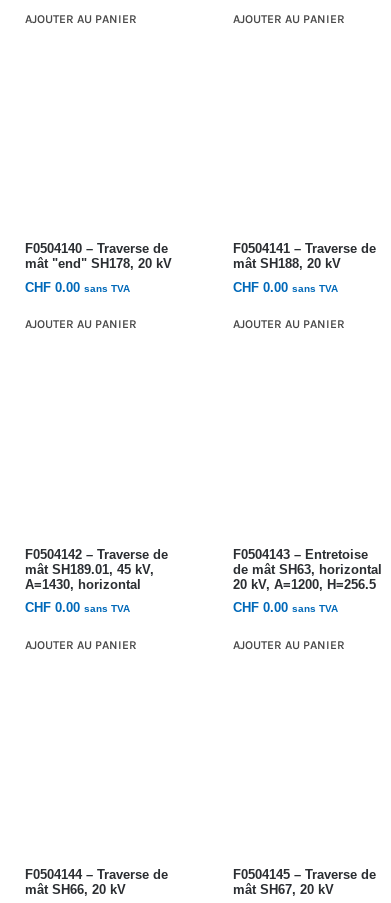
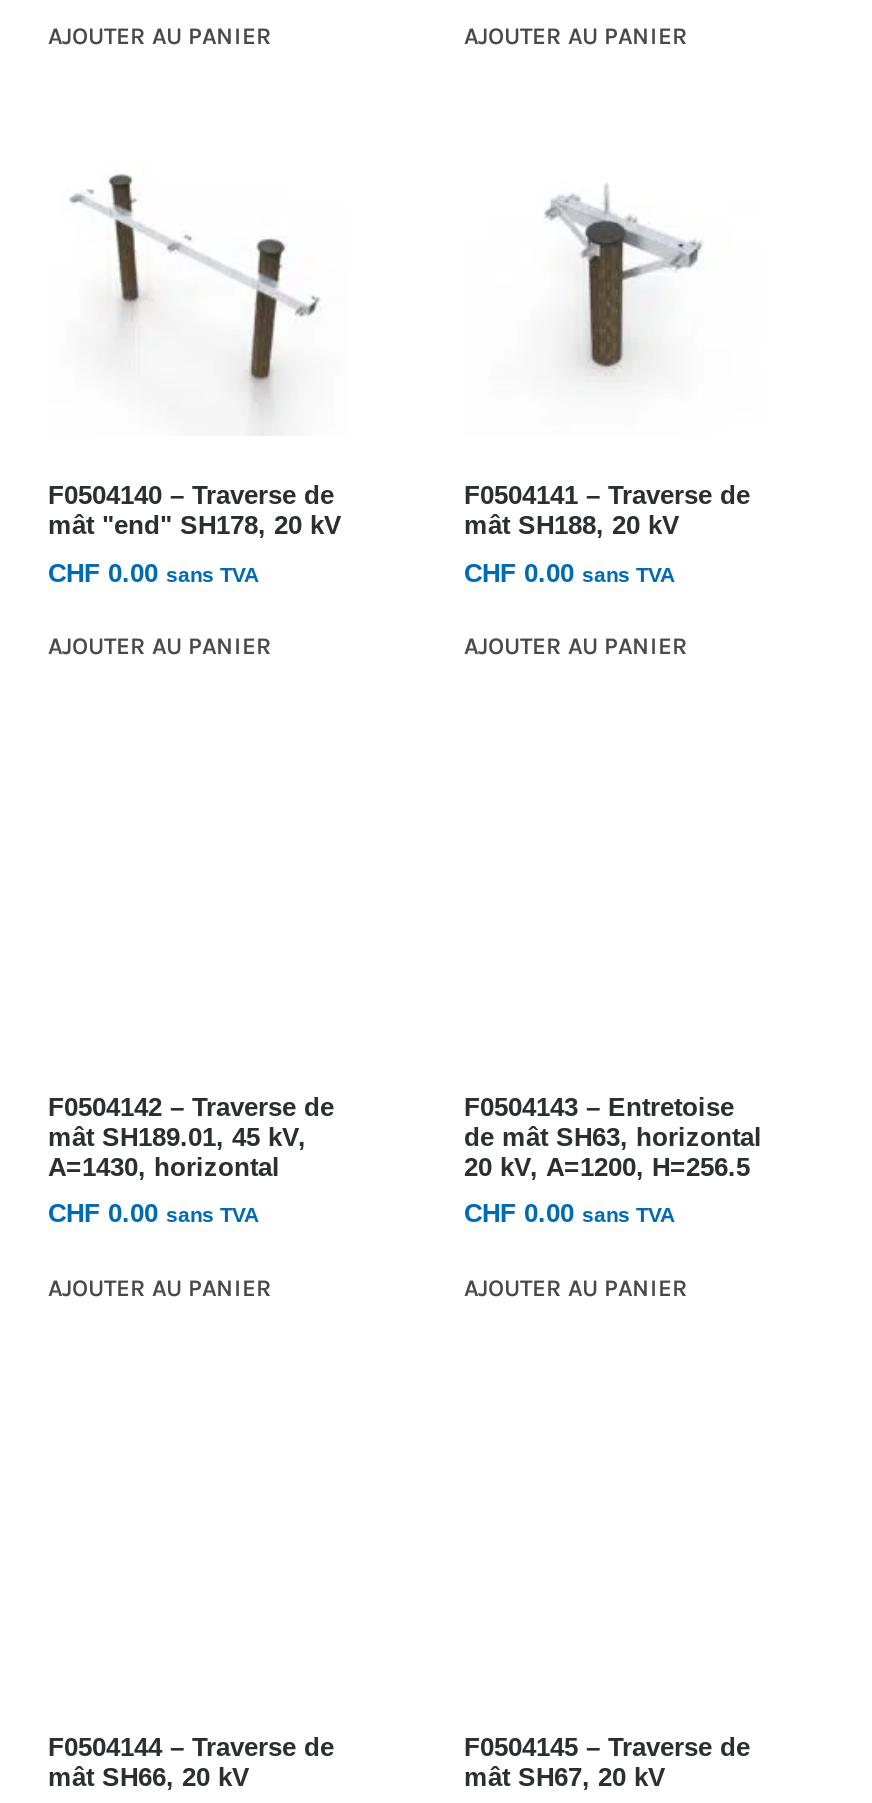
+ [image]

+ [image]
